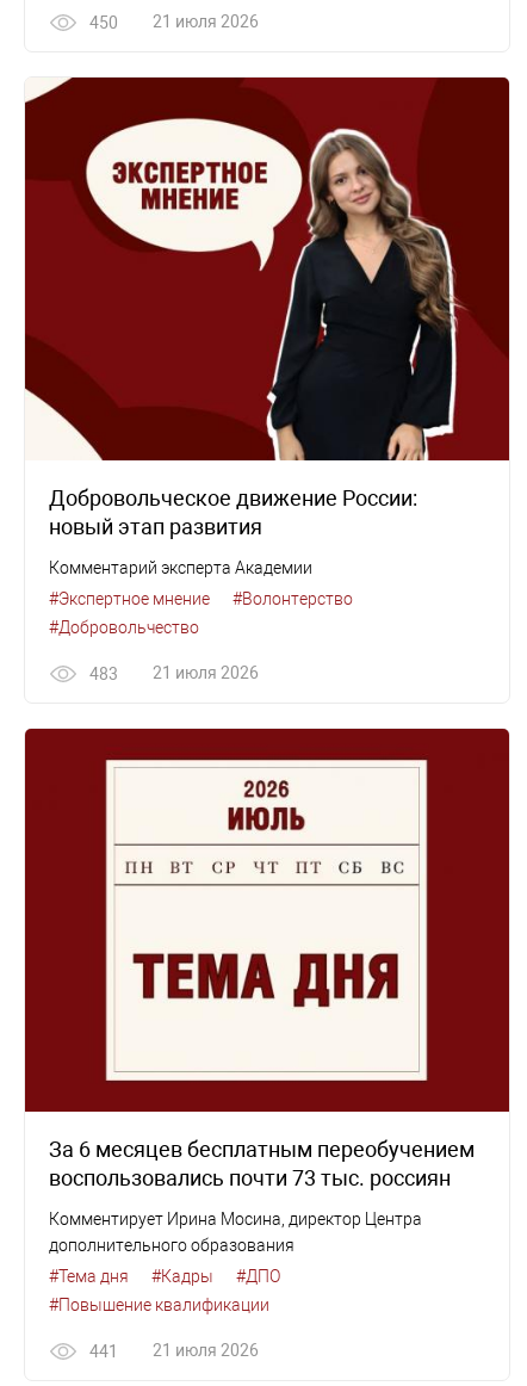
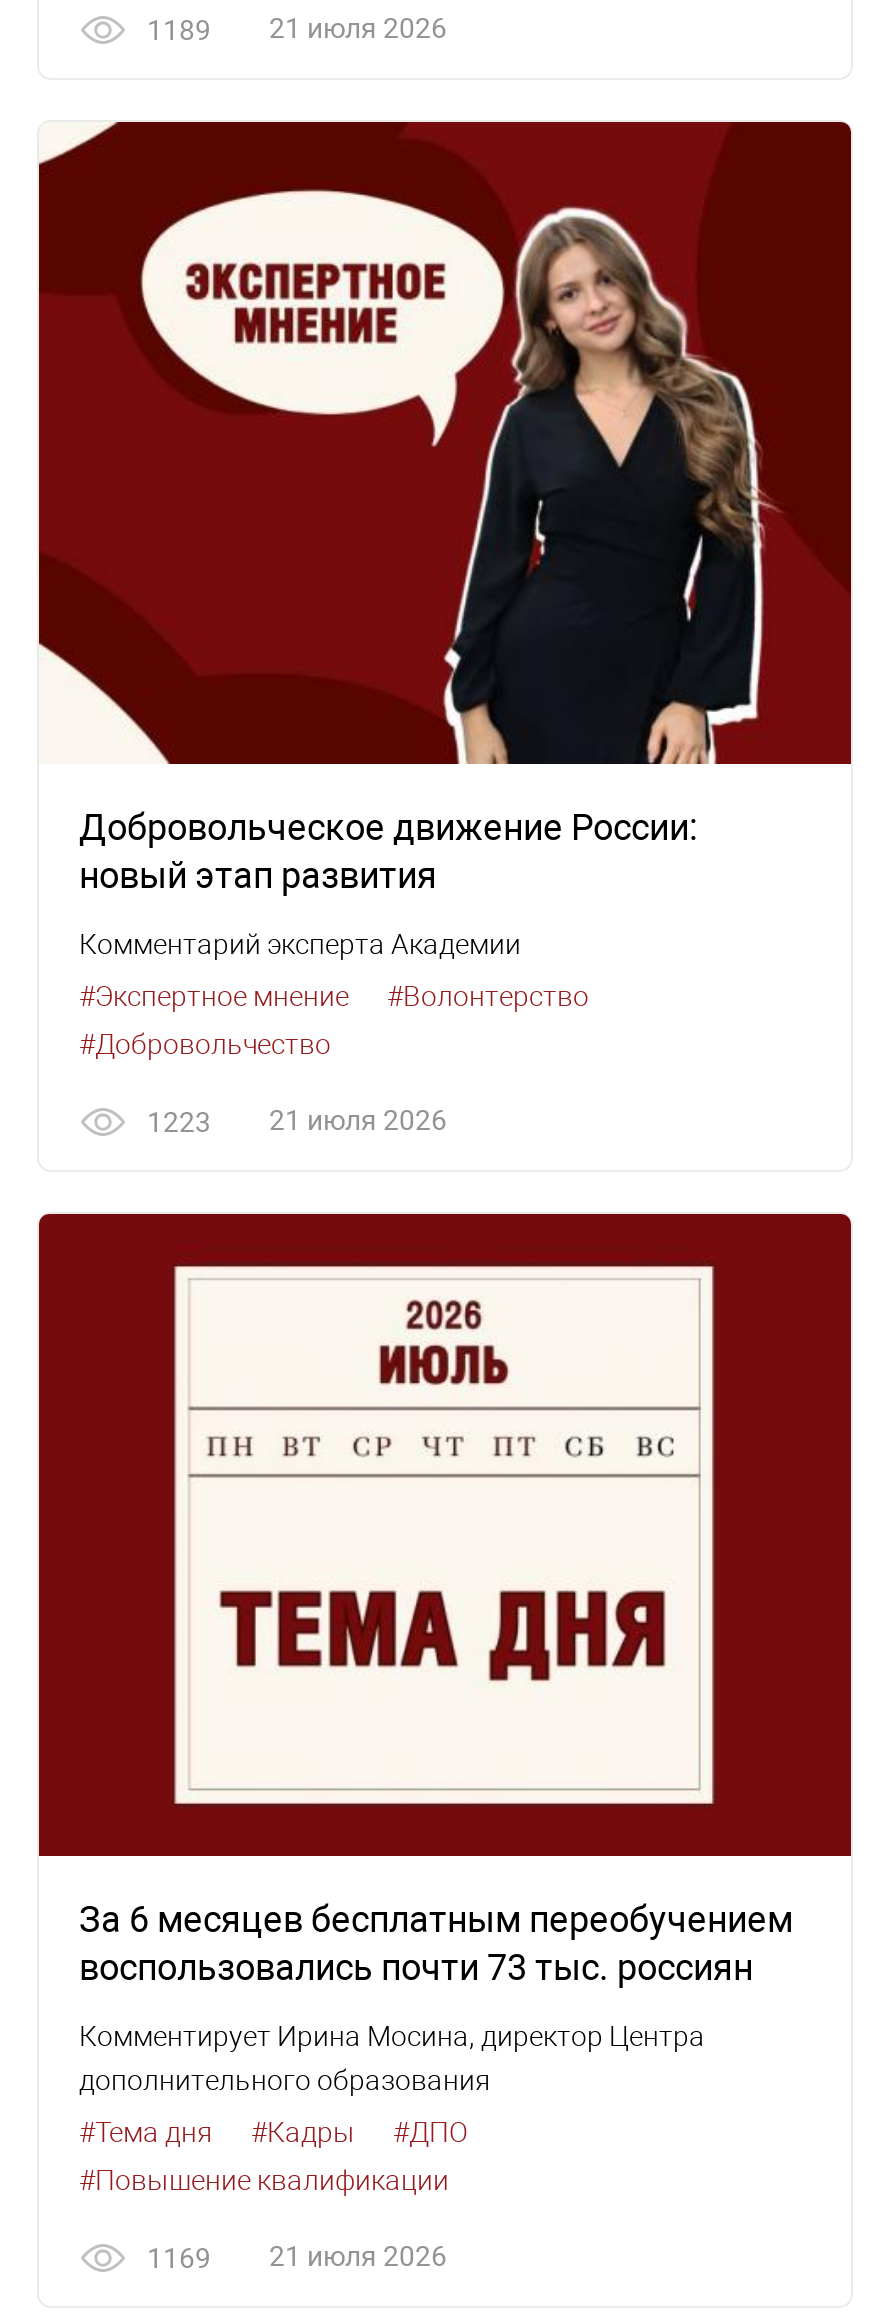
- 450 21 июля 2026
+ 1189 21 июля 2026

- 483 21 июля 2026
+ 1223 21 июля 2026

- 441 21 июля 2026
+ 1169 21 июля 2026
